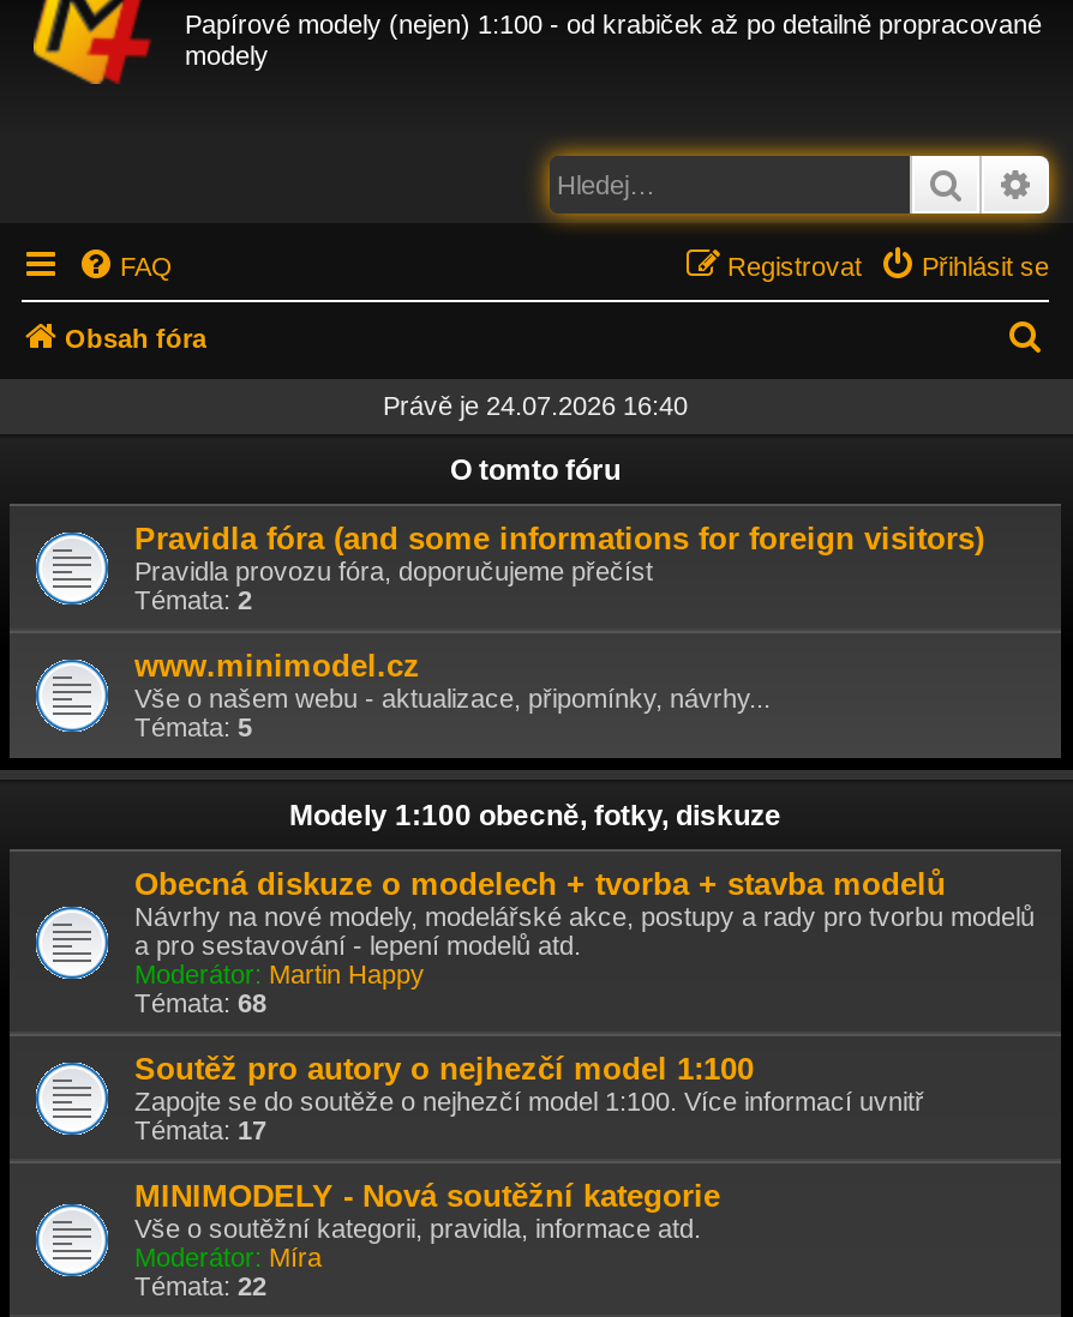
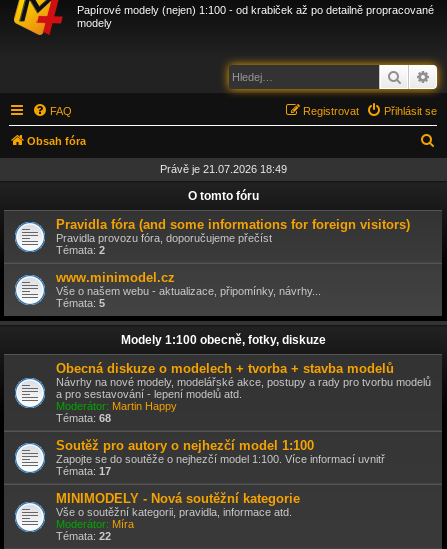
- Právě je 24.07.2026 16:40
+ Právě je 21.07.2026 18:49
